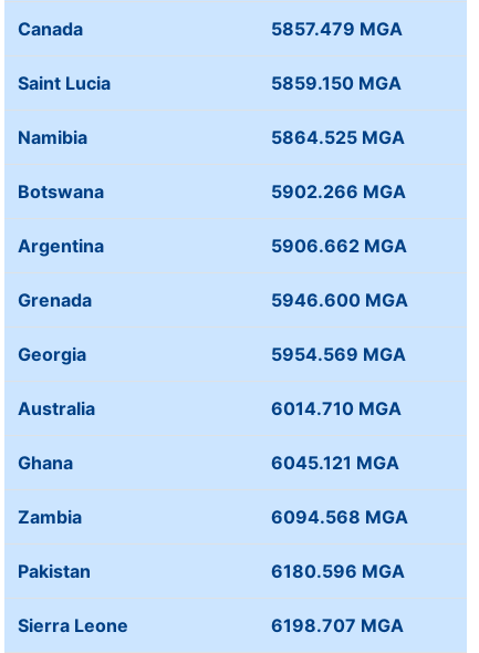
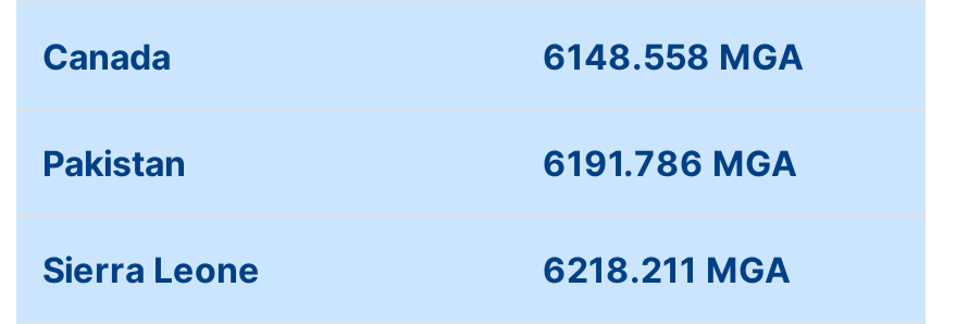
- 5857.479 MGA
- Saint Lucia
- 5859.150 MGA
- Namibia
- 5864.525 MGA
- Botswana
- 5902.266 MGA
- Argentina
- 5906.662 MGA
- Grenada
- 5946.600 MGA
- Georgia
- 5954.569 MGA
- Australia
- 6014.710 MGA
- Ghana
- 6045.121 MGA
- Zambia
- 6094.568 MGA
+ 6148.558 MGA

- 6180.596 MGA
+ 6191.786 MGA

- 6198.707 MGA
+ 6218.211 MGA
